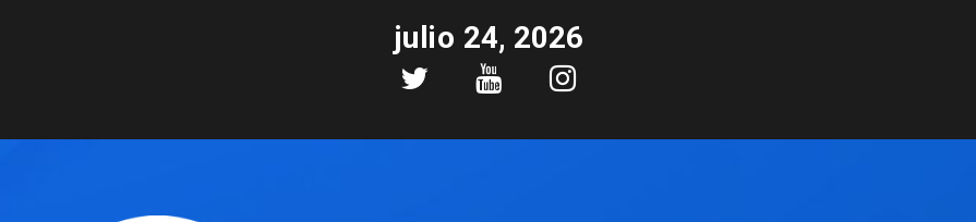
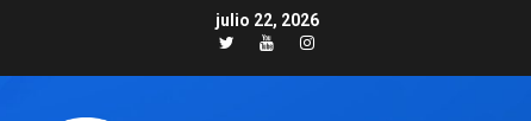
- julio 24, 2026
+ julio 22, 2026
